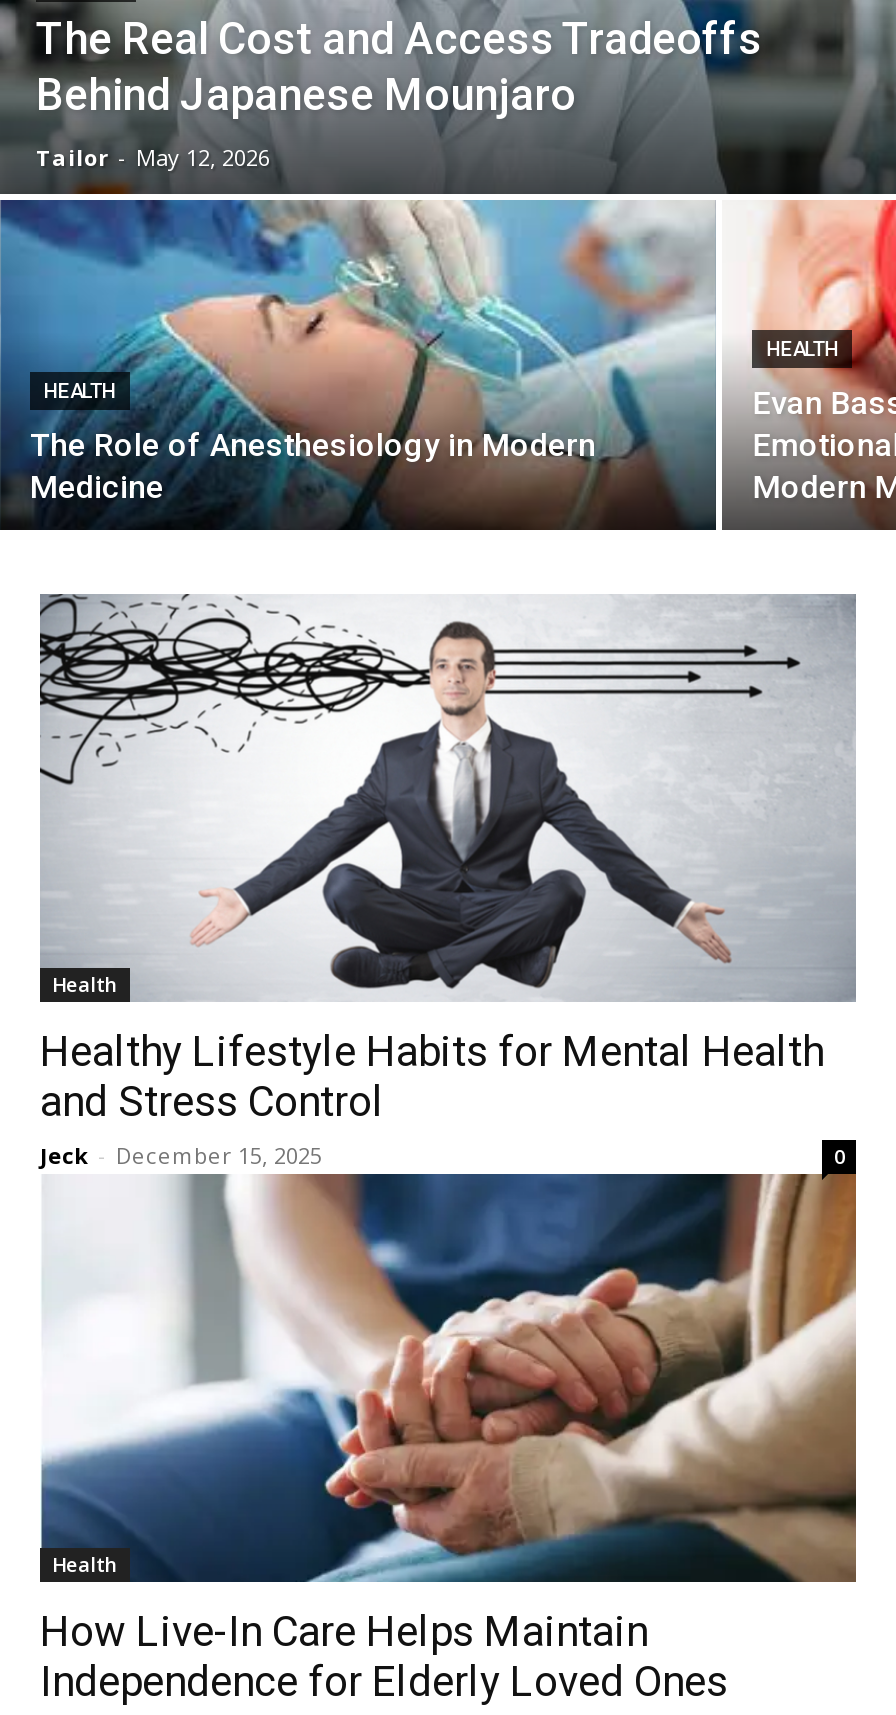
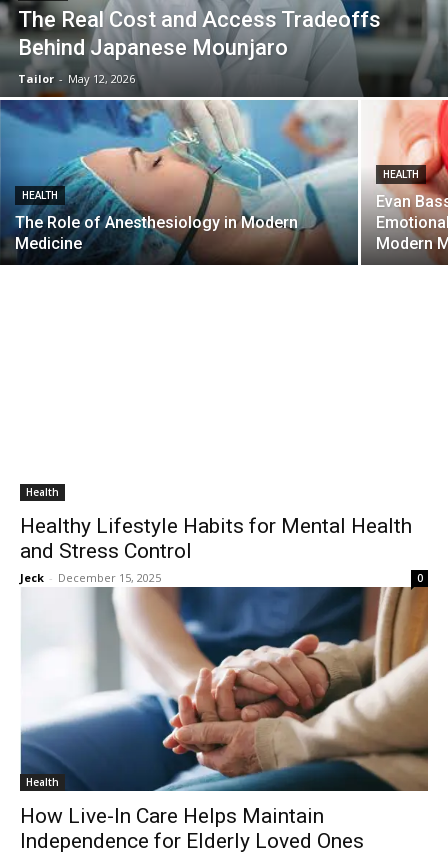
- [image]
